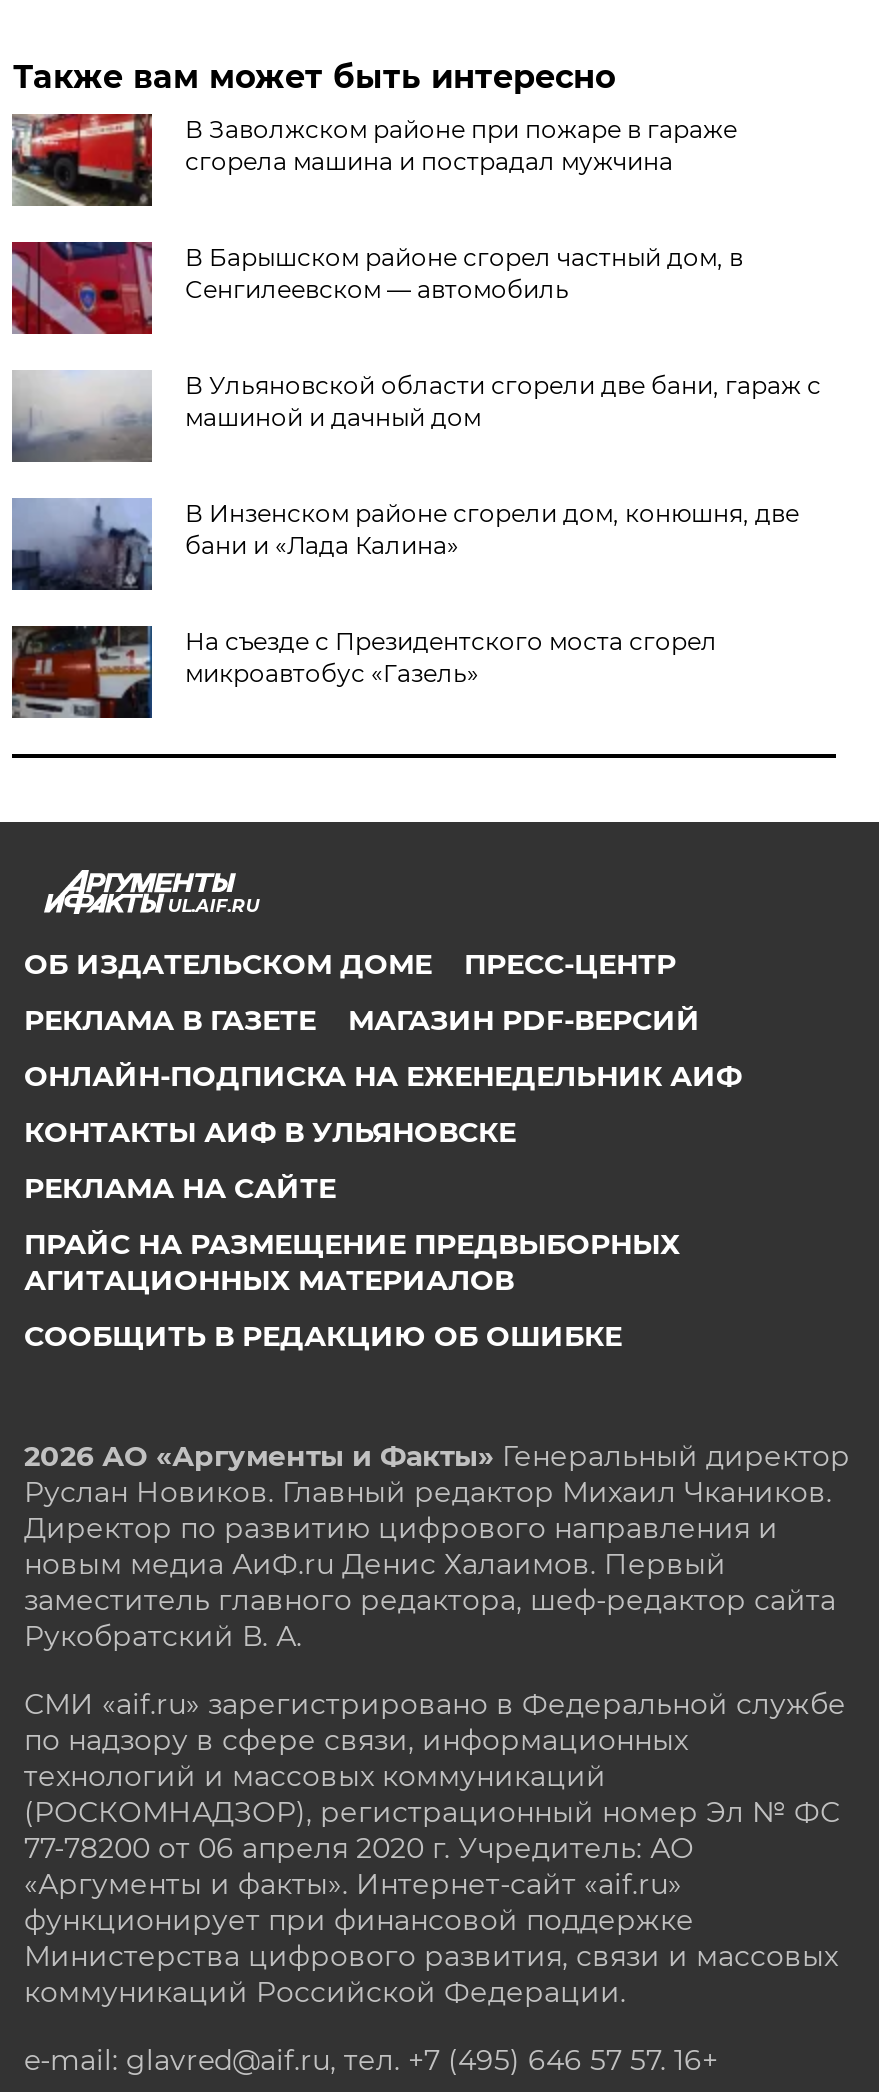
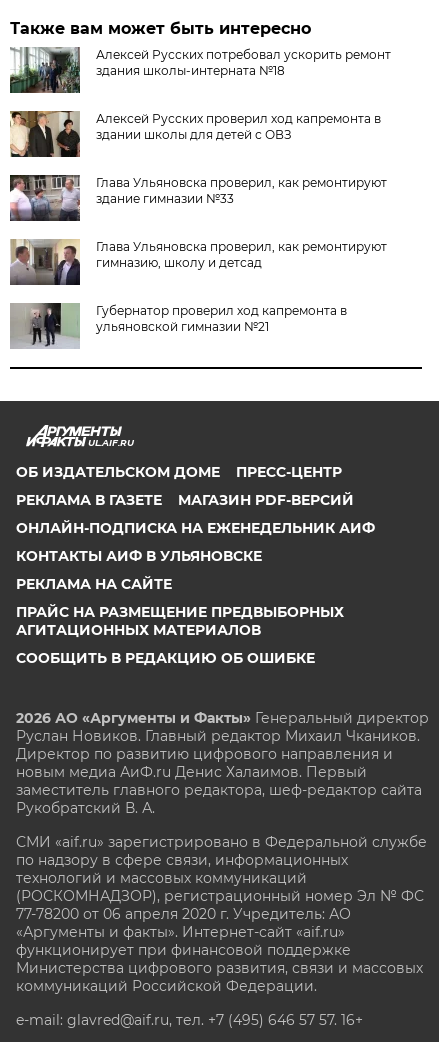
- [image]
- В Заволжском районе при пожаре в гараже
- сгорела машина и пострадал мужчина
+ [image]
+ Алексей Русских потребовал ускорить ремонт
+ здания школы-интерната №18

- [image]
- В Барышском районе сгорел частный дом, в
- Сенгилеевском — автомобиль
+ [image]
+ Алексей Русских проверил ход капремонта в
+ здании школы для детей с ОВЗ

- [image]
- В Ульяновской области сгорели две бани, гараж с
- машиной и дачный дом
+ [image]
+ Глава Ульяновска проверил, как ремонтируют
+ здание гимназии №33

- [image]
- В Инзенском районе сгорели дом, конюшня, две
- бани и «Лада Калина»
+ [image]
+ Глава Ульяновска проверил, как ремонтируют
+ гимназию, школу и детсад

- [image]
- На съезде с Президентского моста сгорел
- микроавтобус «Газель»
+ [image]
+ Губернатор проверил ход капремонта в
+ ульяновской гимназии №21
